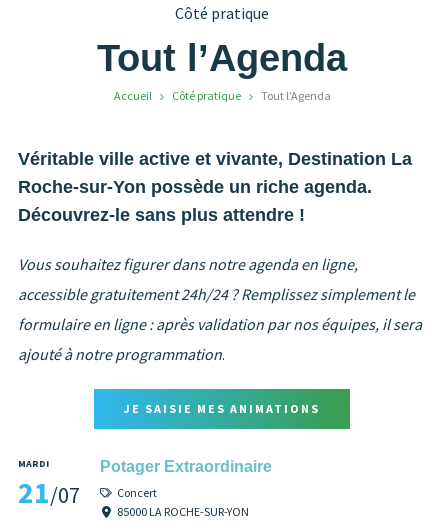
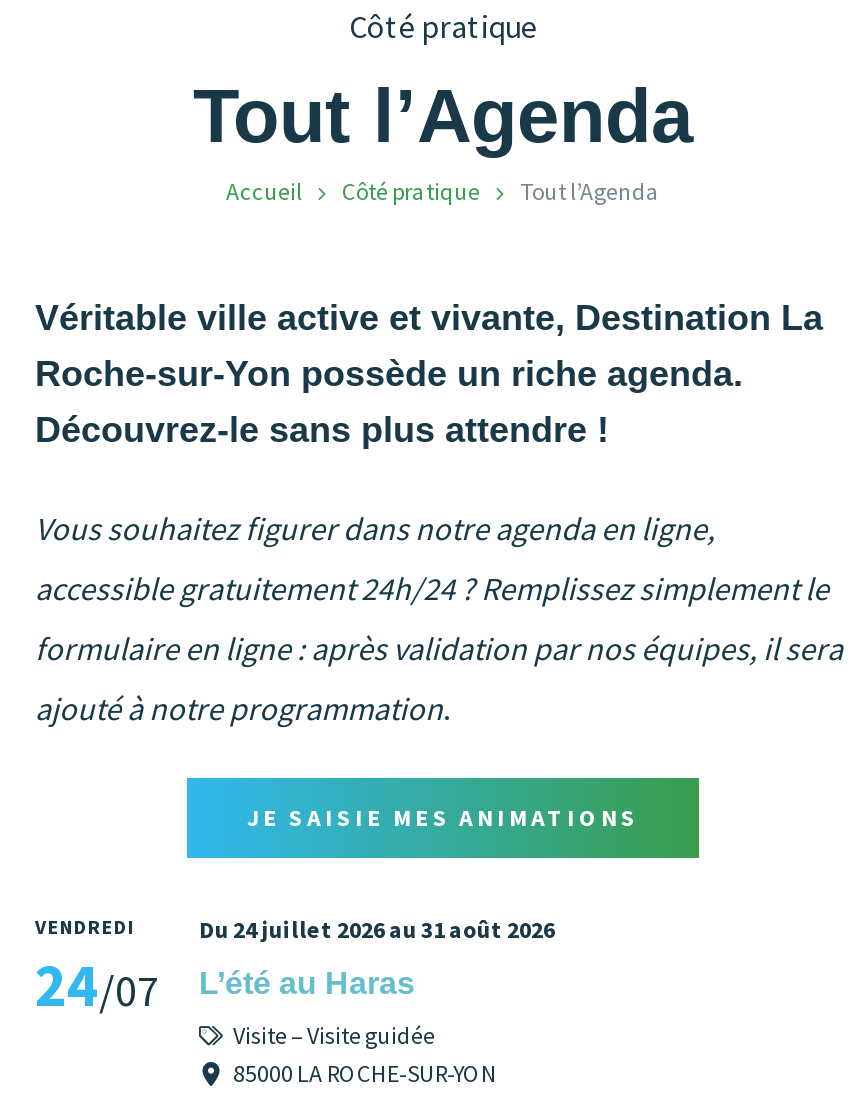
- MARDI
- 21/07
+ VENDREDI
+ 24/07

- Potager Extraordinaire
- Concert
+ Du 24 juillet 2026 au 31 août 2026
+ L’été au Haras
+ Visite – Visite guidée
